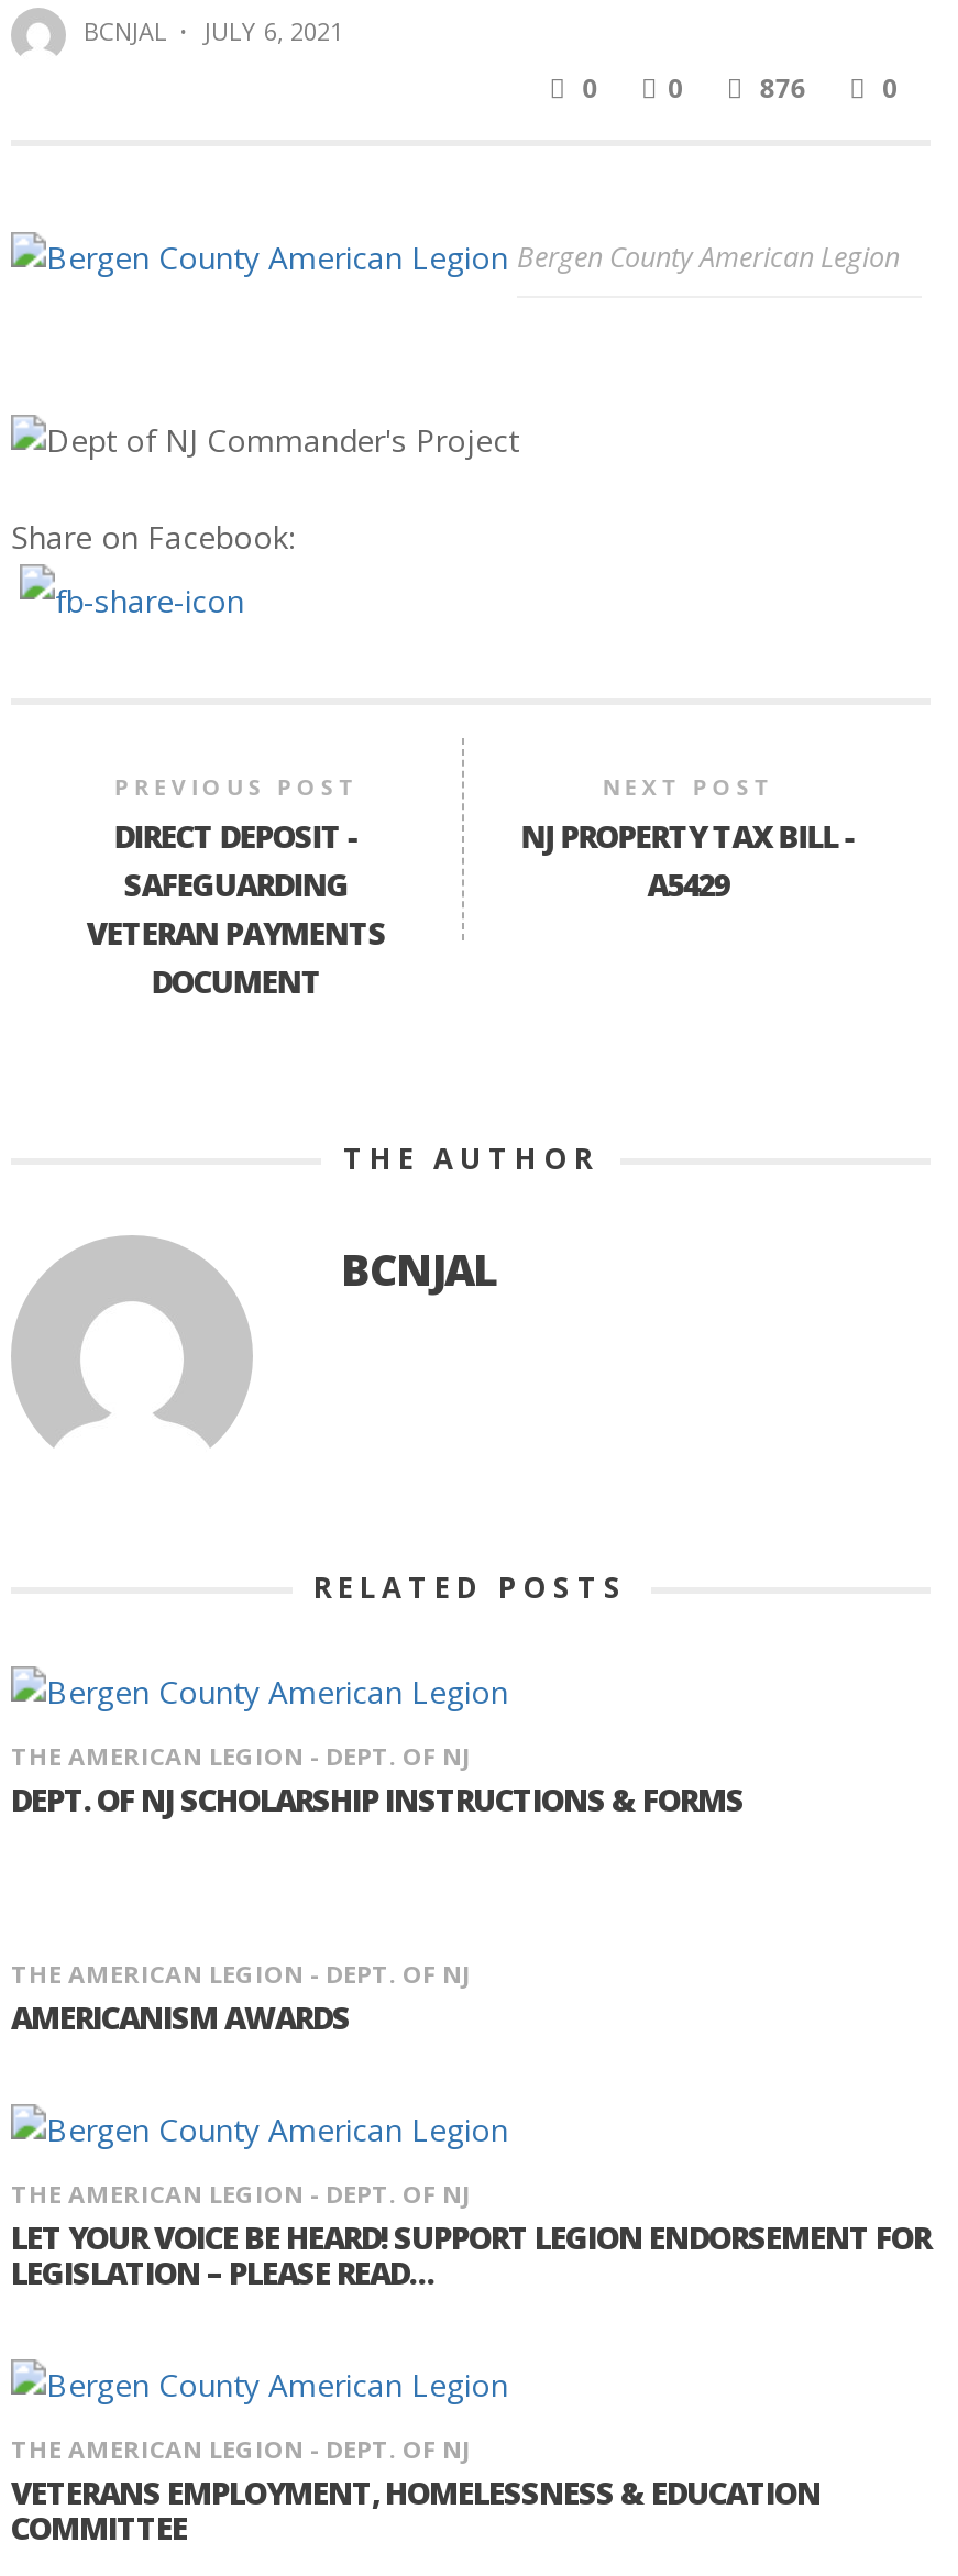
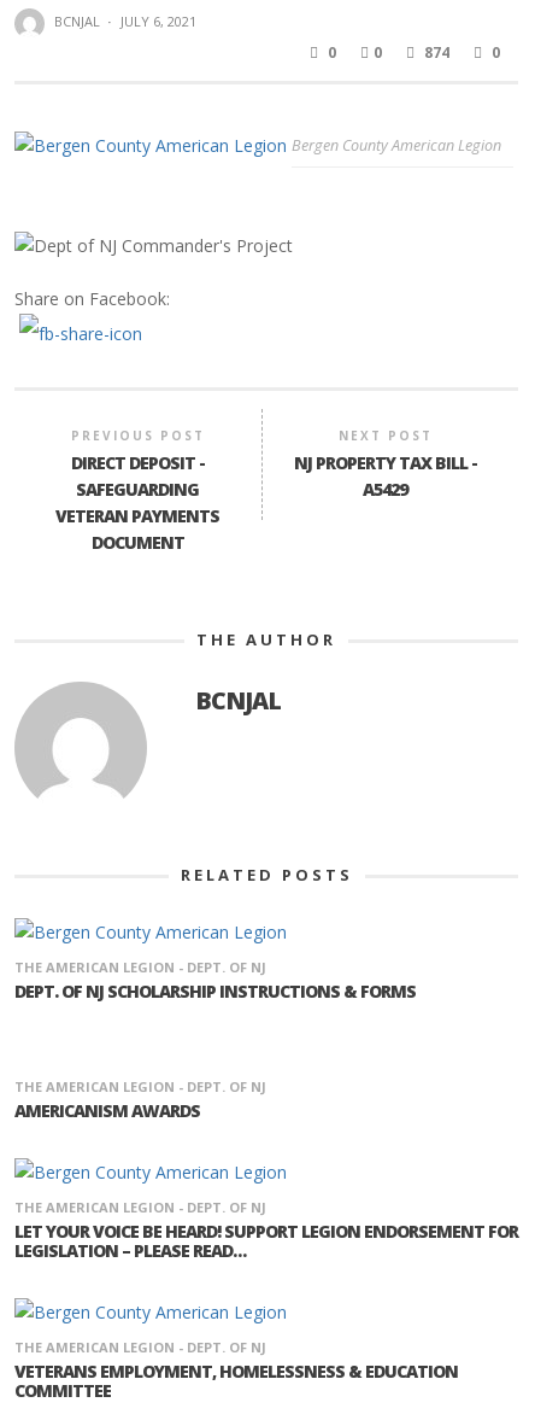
- 876
+ 874
